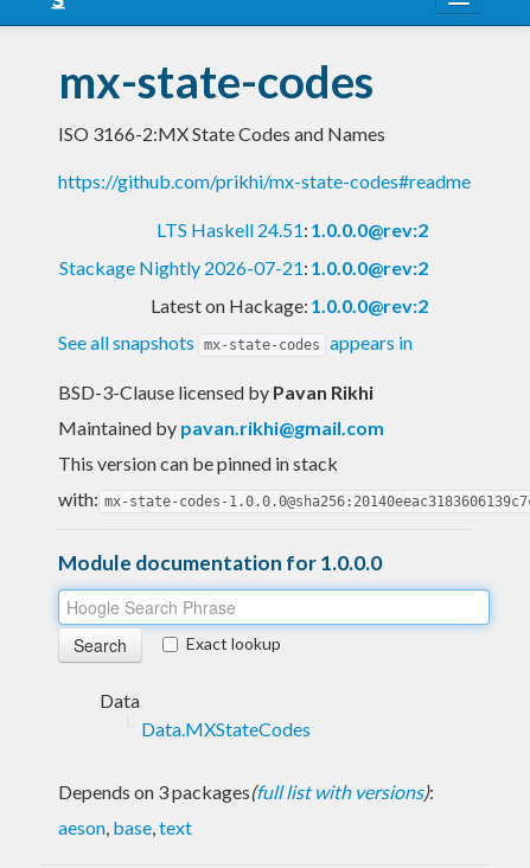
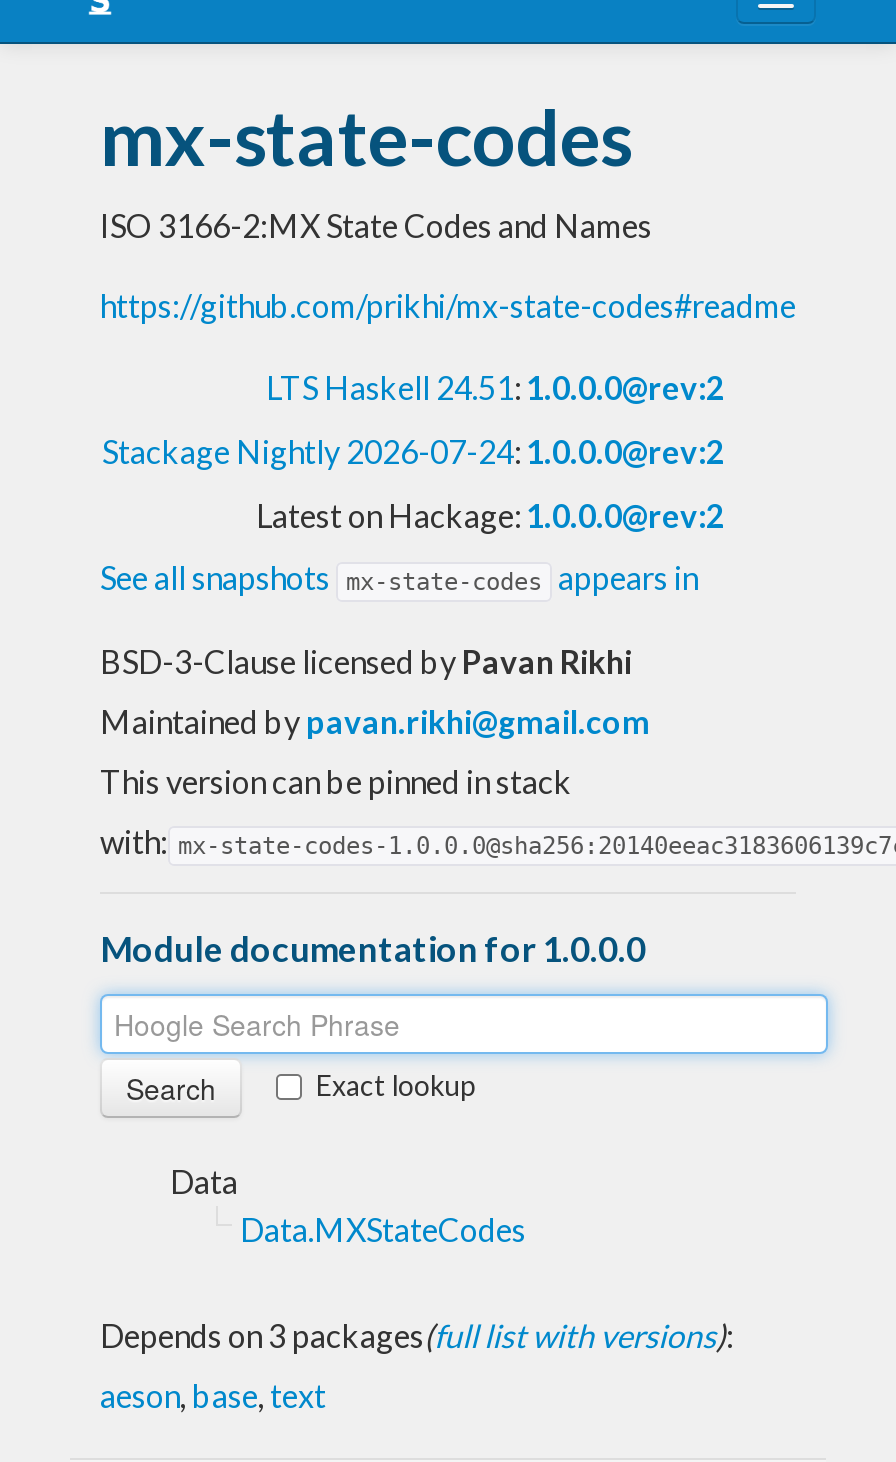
- Stackage Nightly 2026-07-21: 1.0.0.0@rev:2
+ Stackage Nightly 2026-07-24: 1.0.0.0@rev:2
